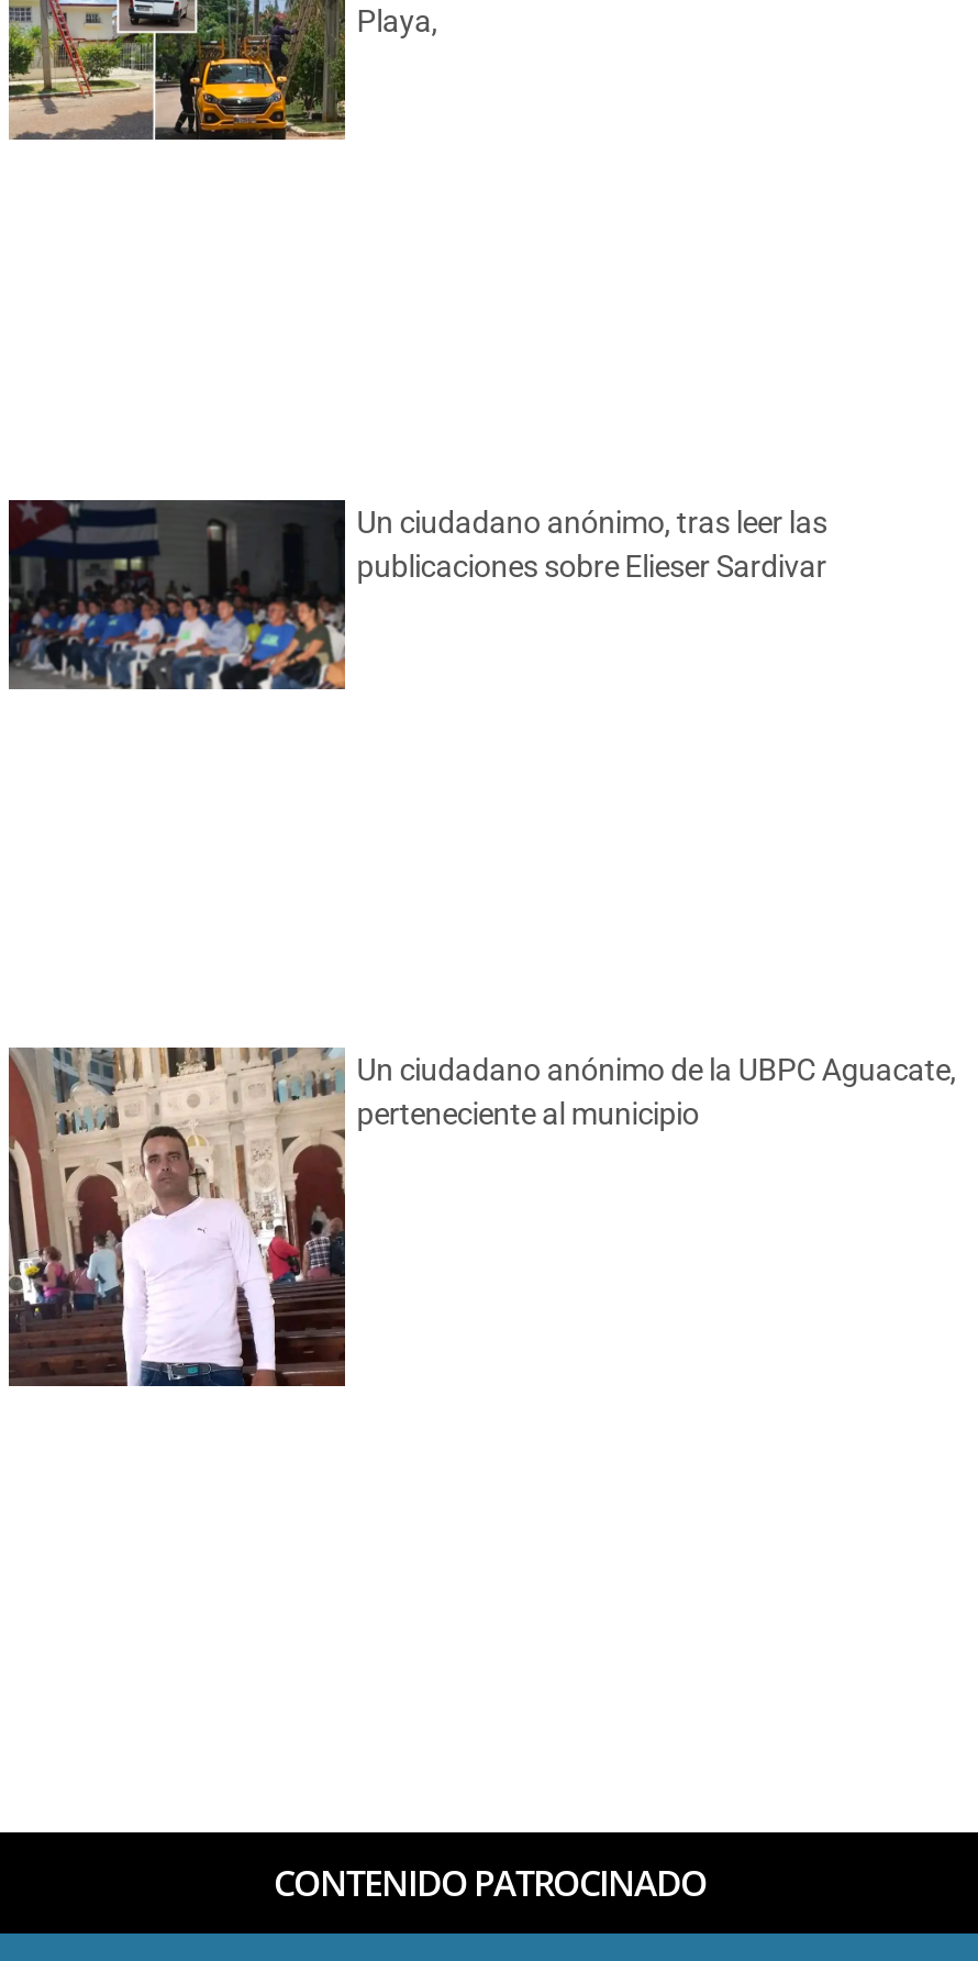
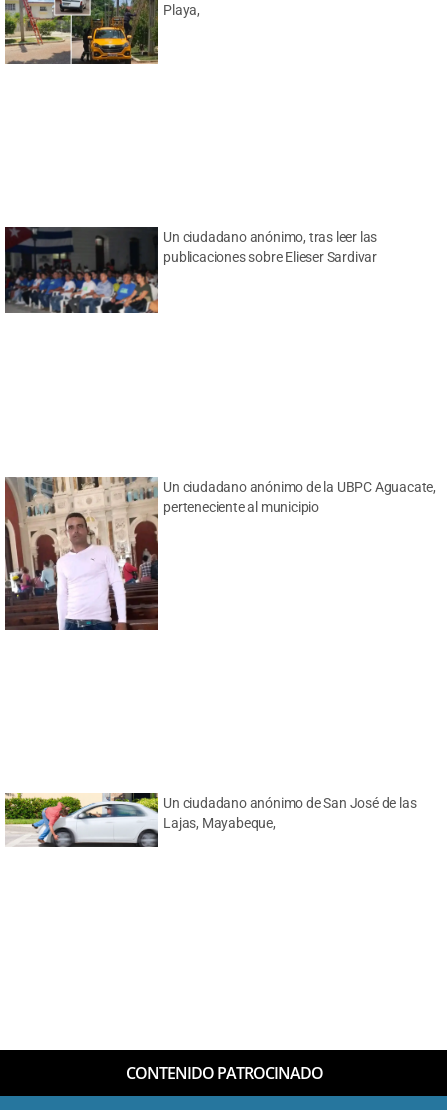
+ [image]
+ Un ciudadano anónimo de San José de las
+ Lajas, Mayabeque,
